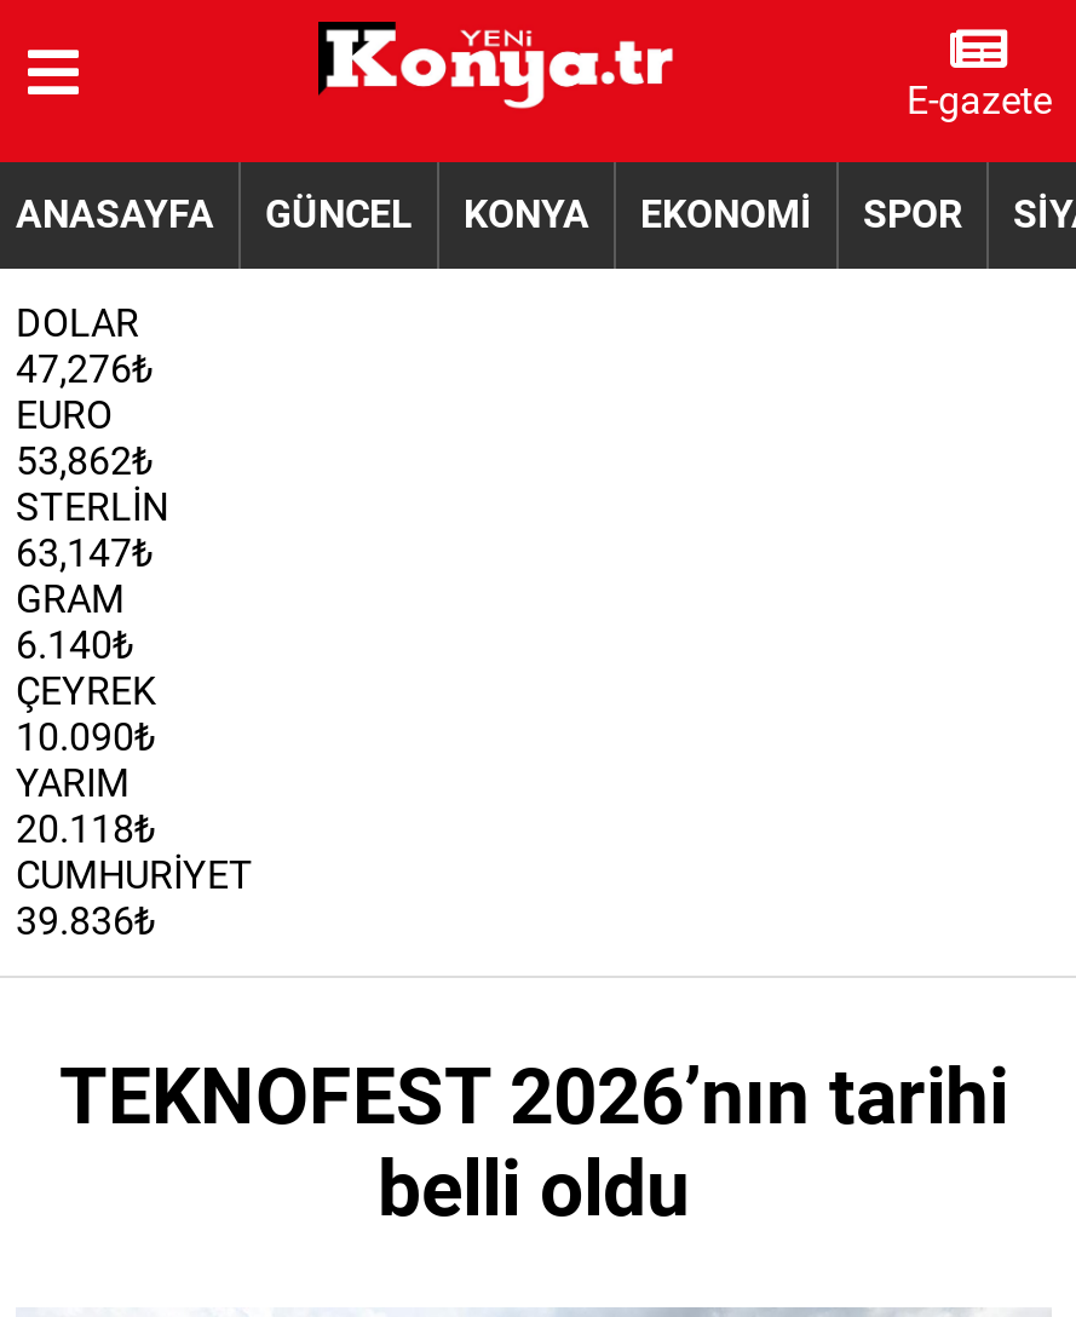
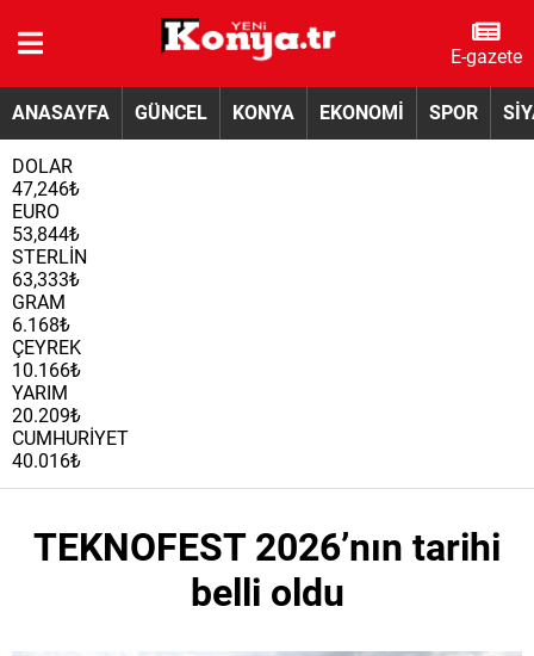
- 47,276₺
+ 47,246₺

- 53,862₺
+ 53,844₺

- 63,147₺
+ 63,333₺

- 6.140₺
+ 6.168₺

- 10.090₺
+ 10.166₺

- 20.118₺
+ 20.209₺

- 39.836₺
+ 40.016₺
